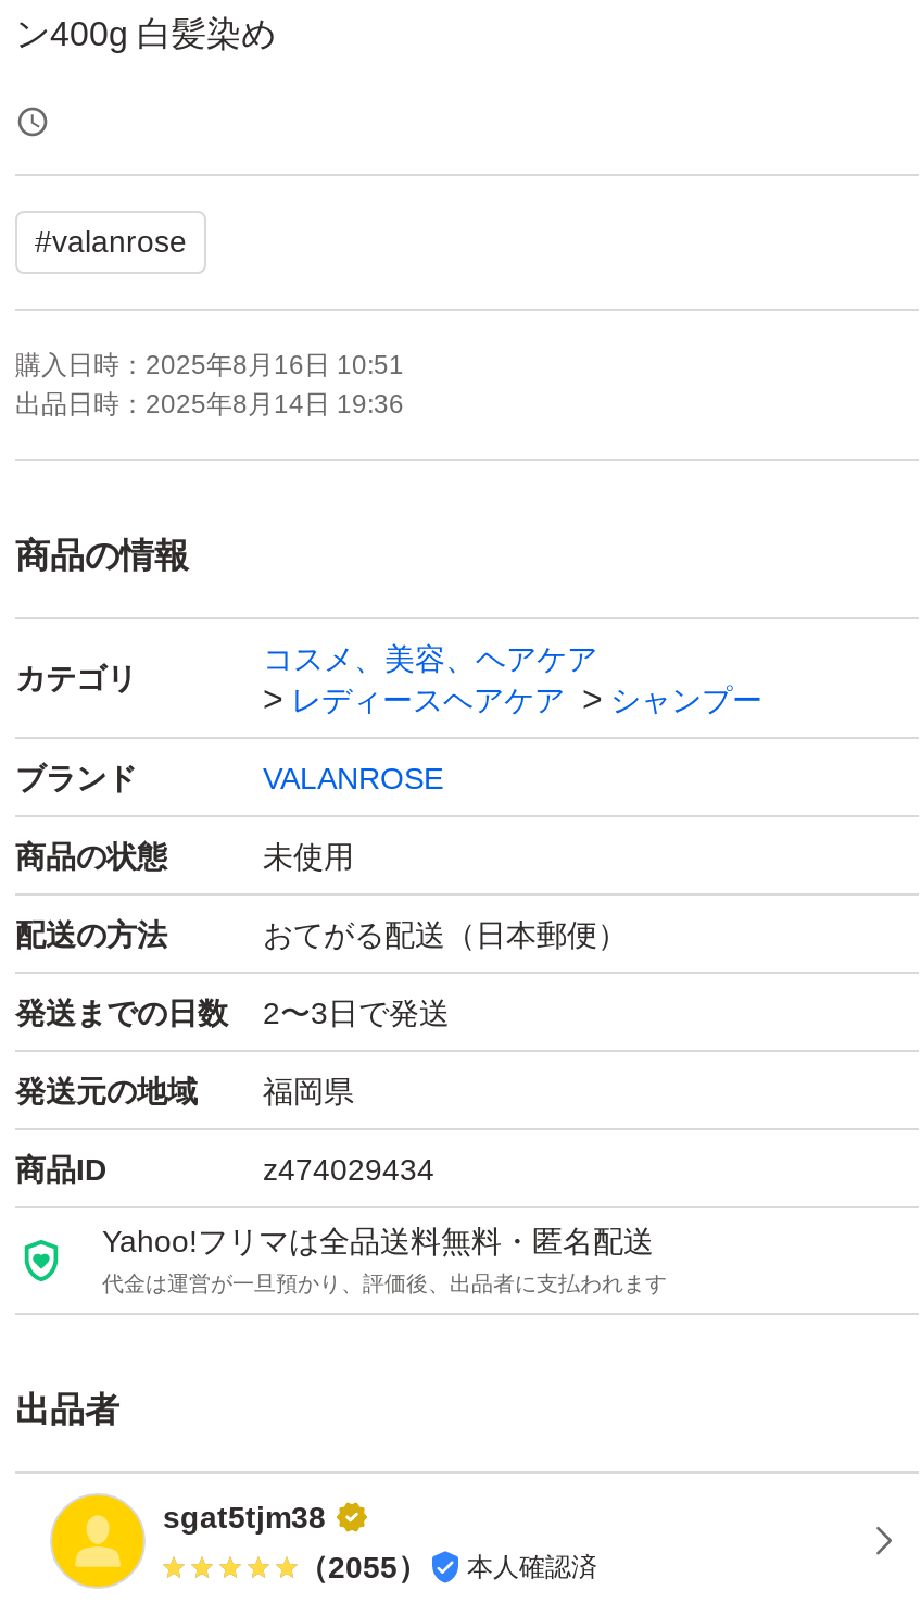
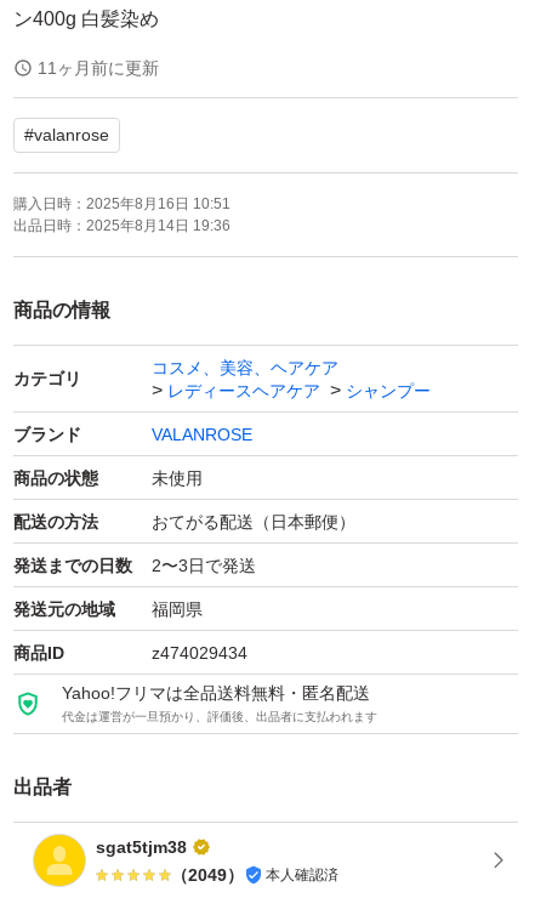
+ 11ヶ月前に更新

- （2055） 本人確認済
+ （2049） 本人確認済
